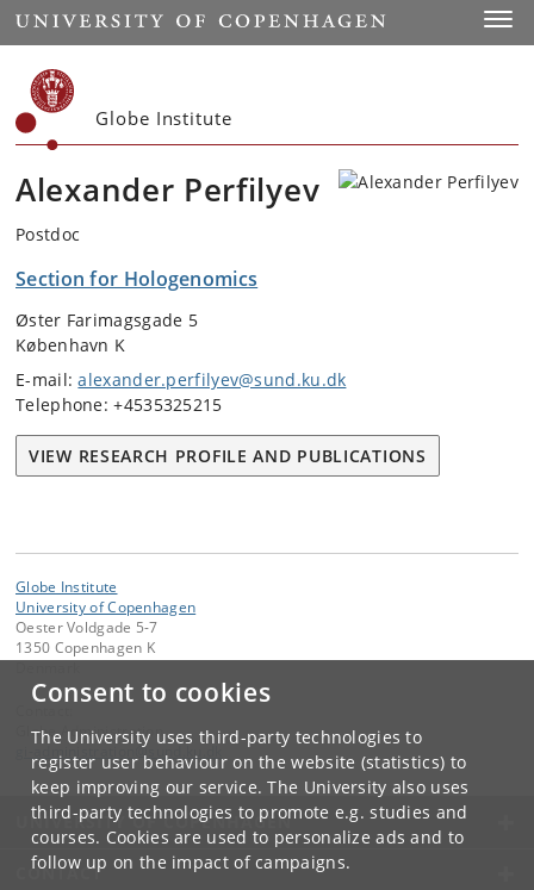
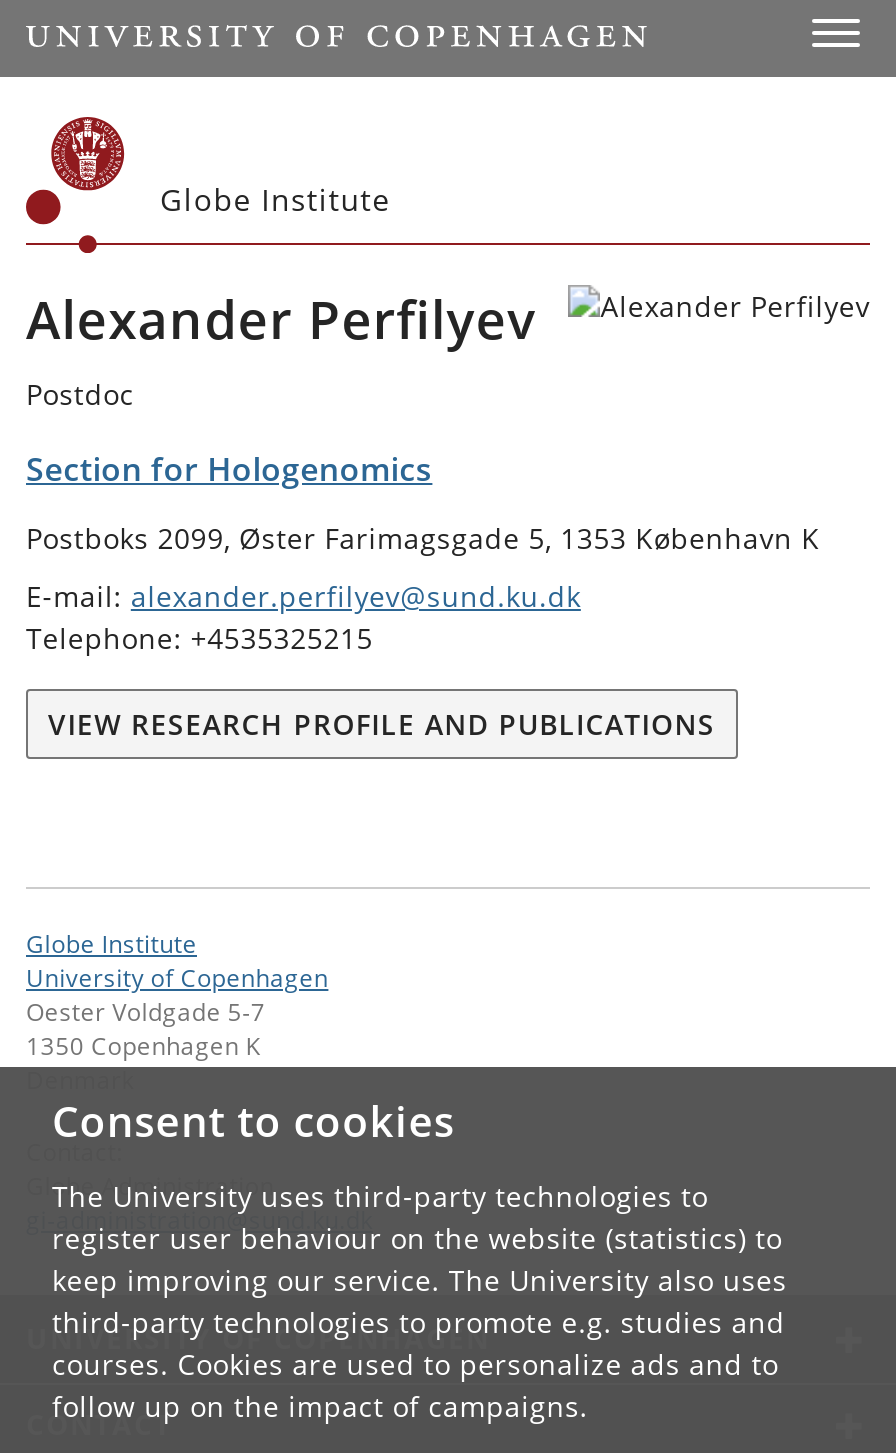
- Øster Farimagsgade 5
- København K
+ Postboks 2099, Øster Farimagsgade 5, 1353 København K
